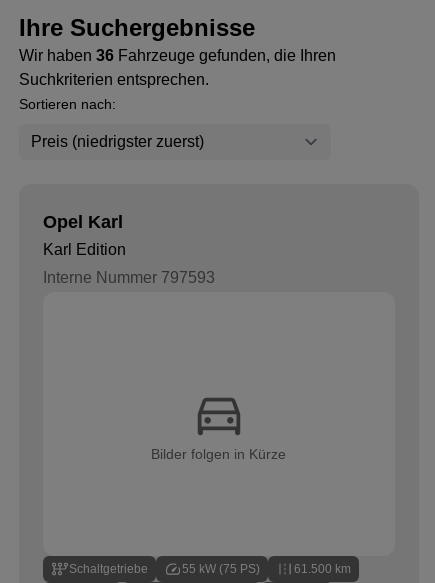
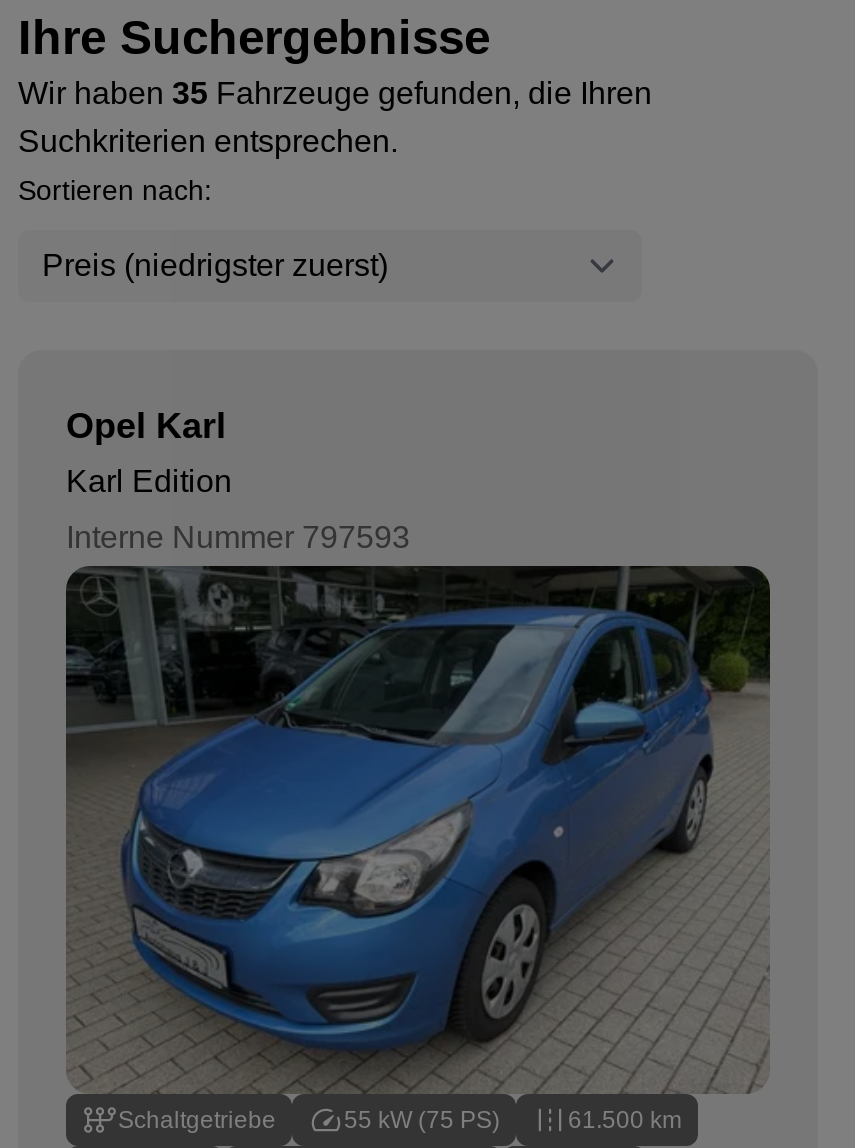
- Wir haben 36 Fahrzeuge gefunden, die Ihren
+ Wir haben 35 Fahrzeuge gefunden, die Ihren

+ [image]

- Bilder folgen in Kürze
